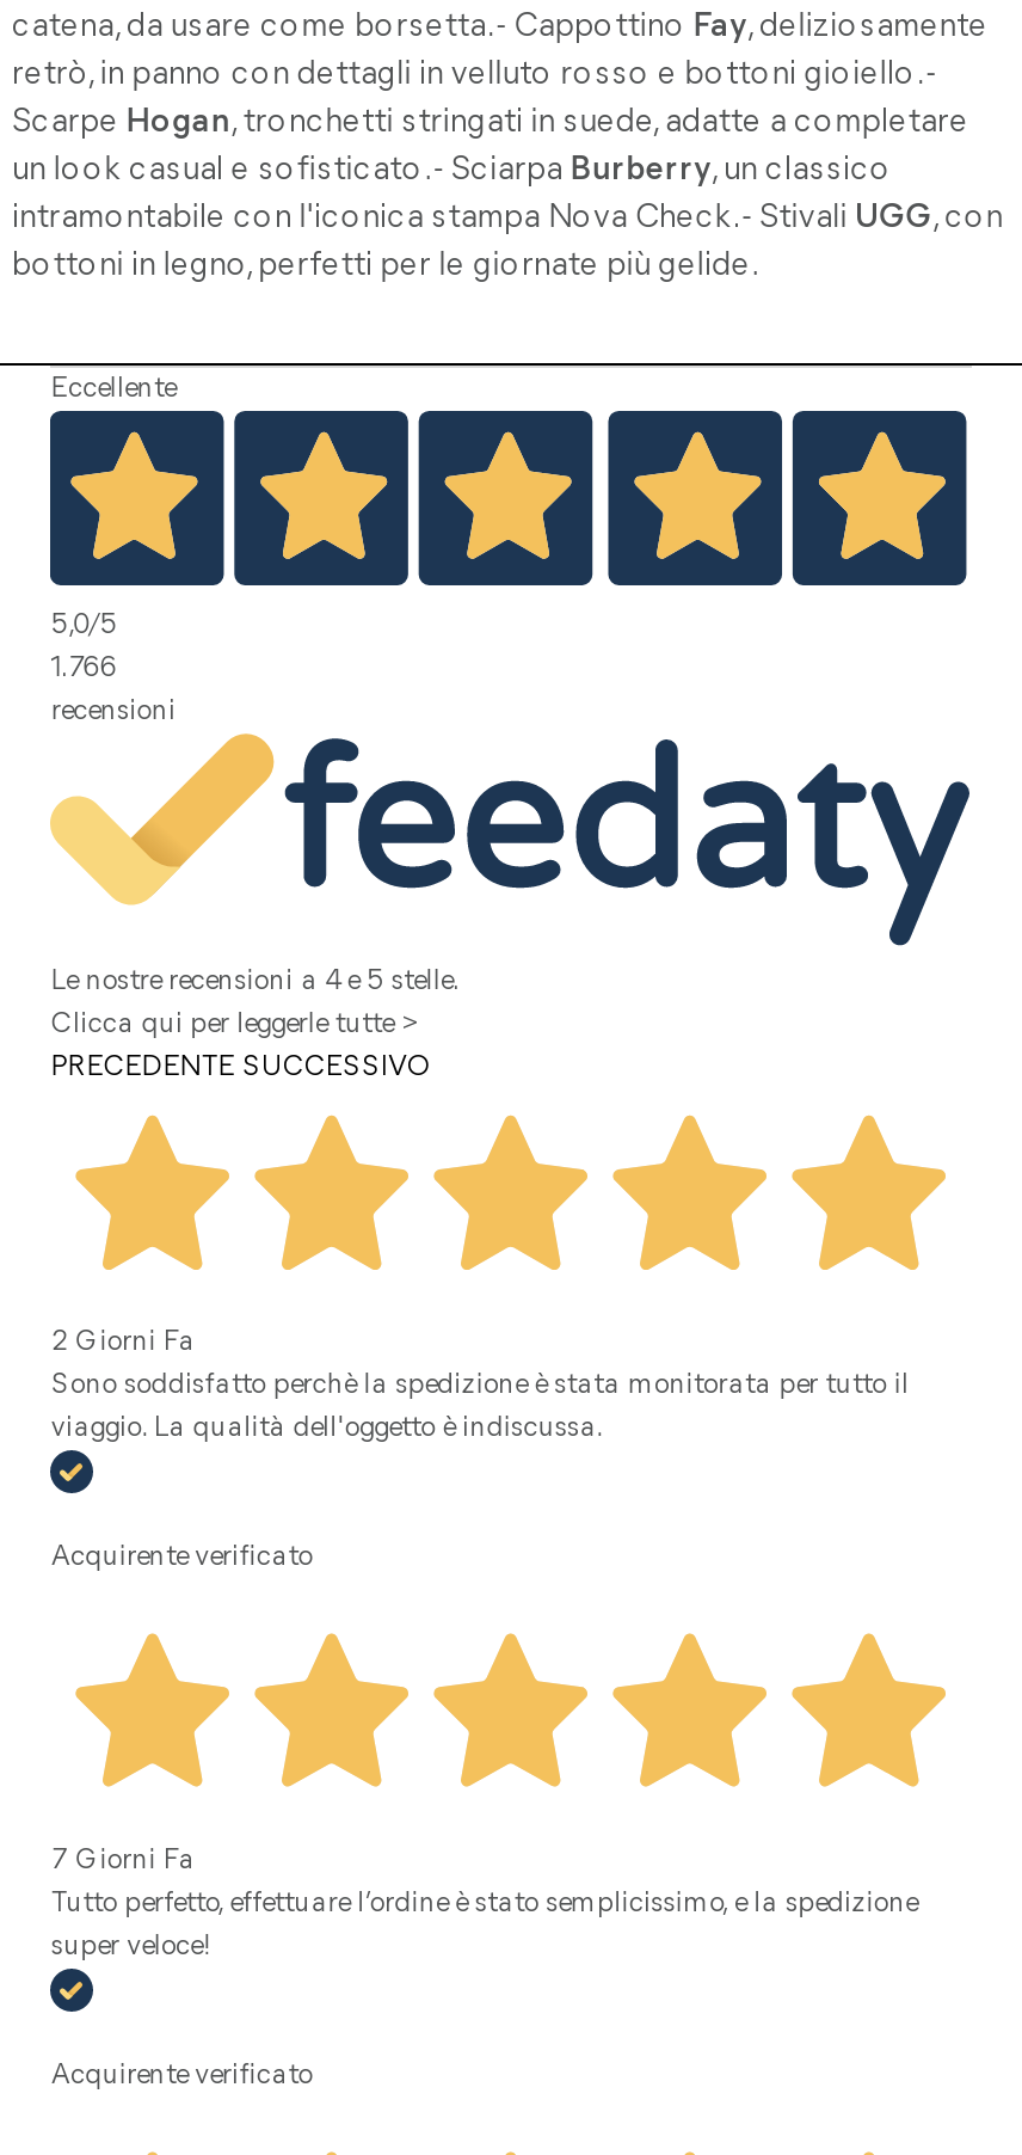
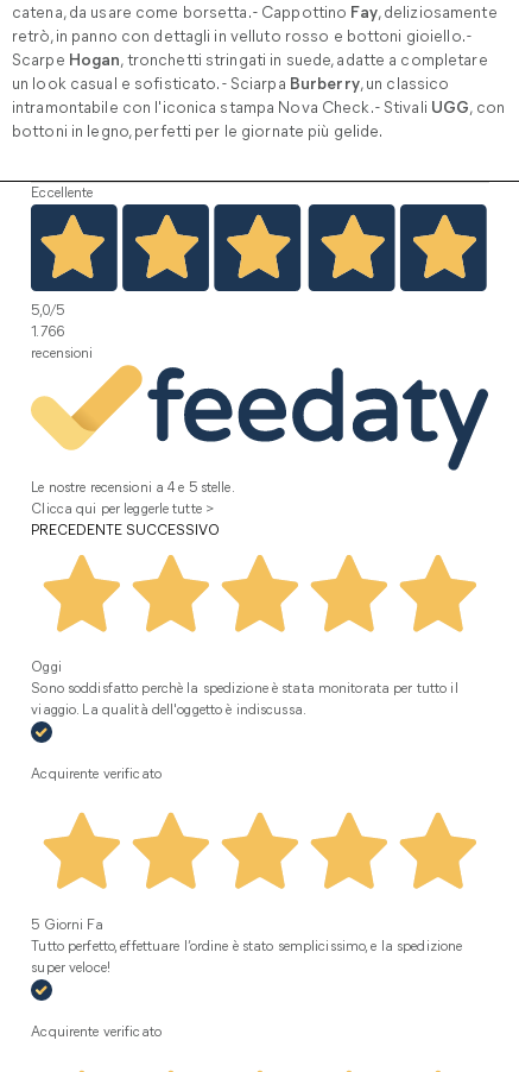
- 2 Giorni Fa
+ Oggi

- 7 Giorni Fa
+ 5 Giorni Fa
